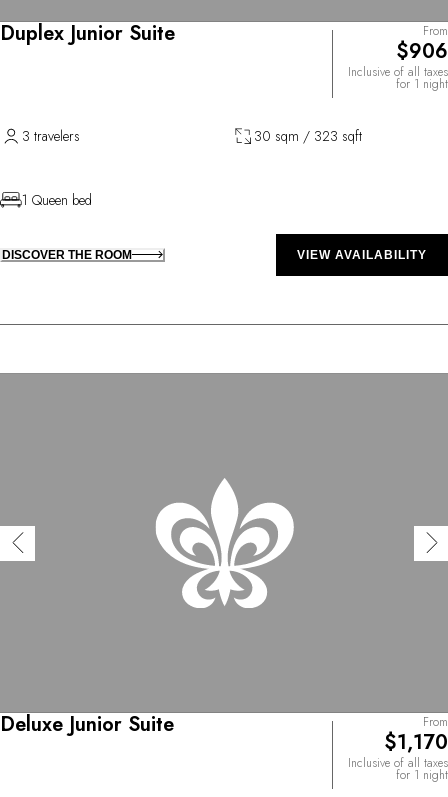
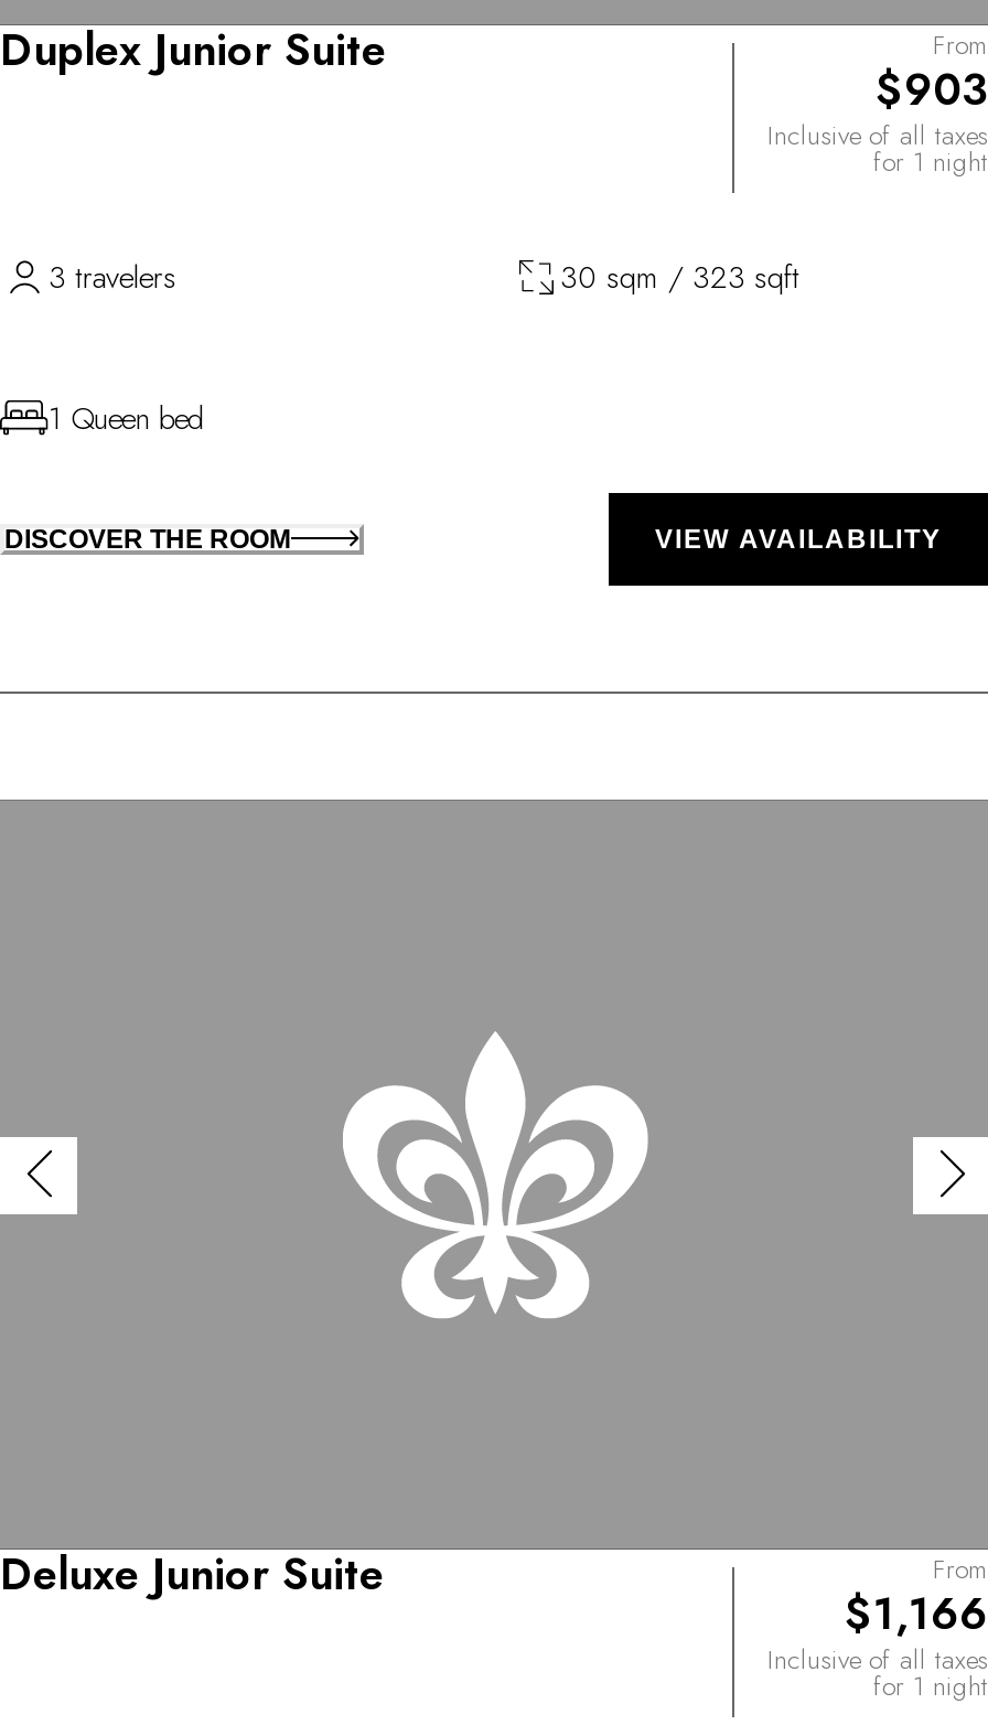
- $906
+ $903

- $1,170
+ $1,166
